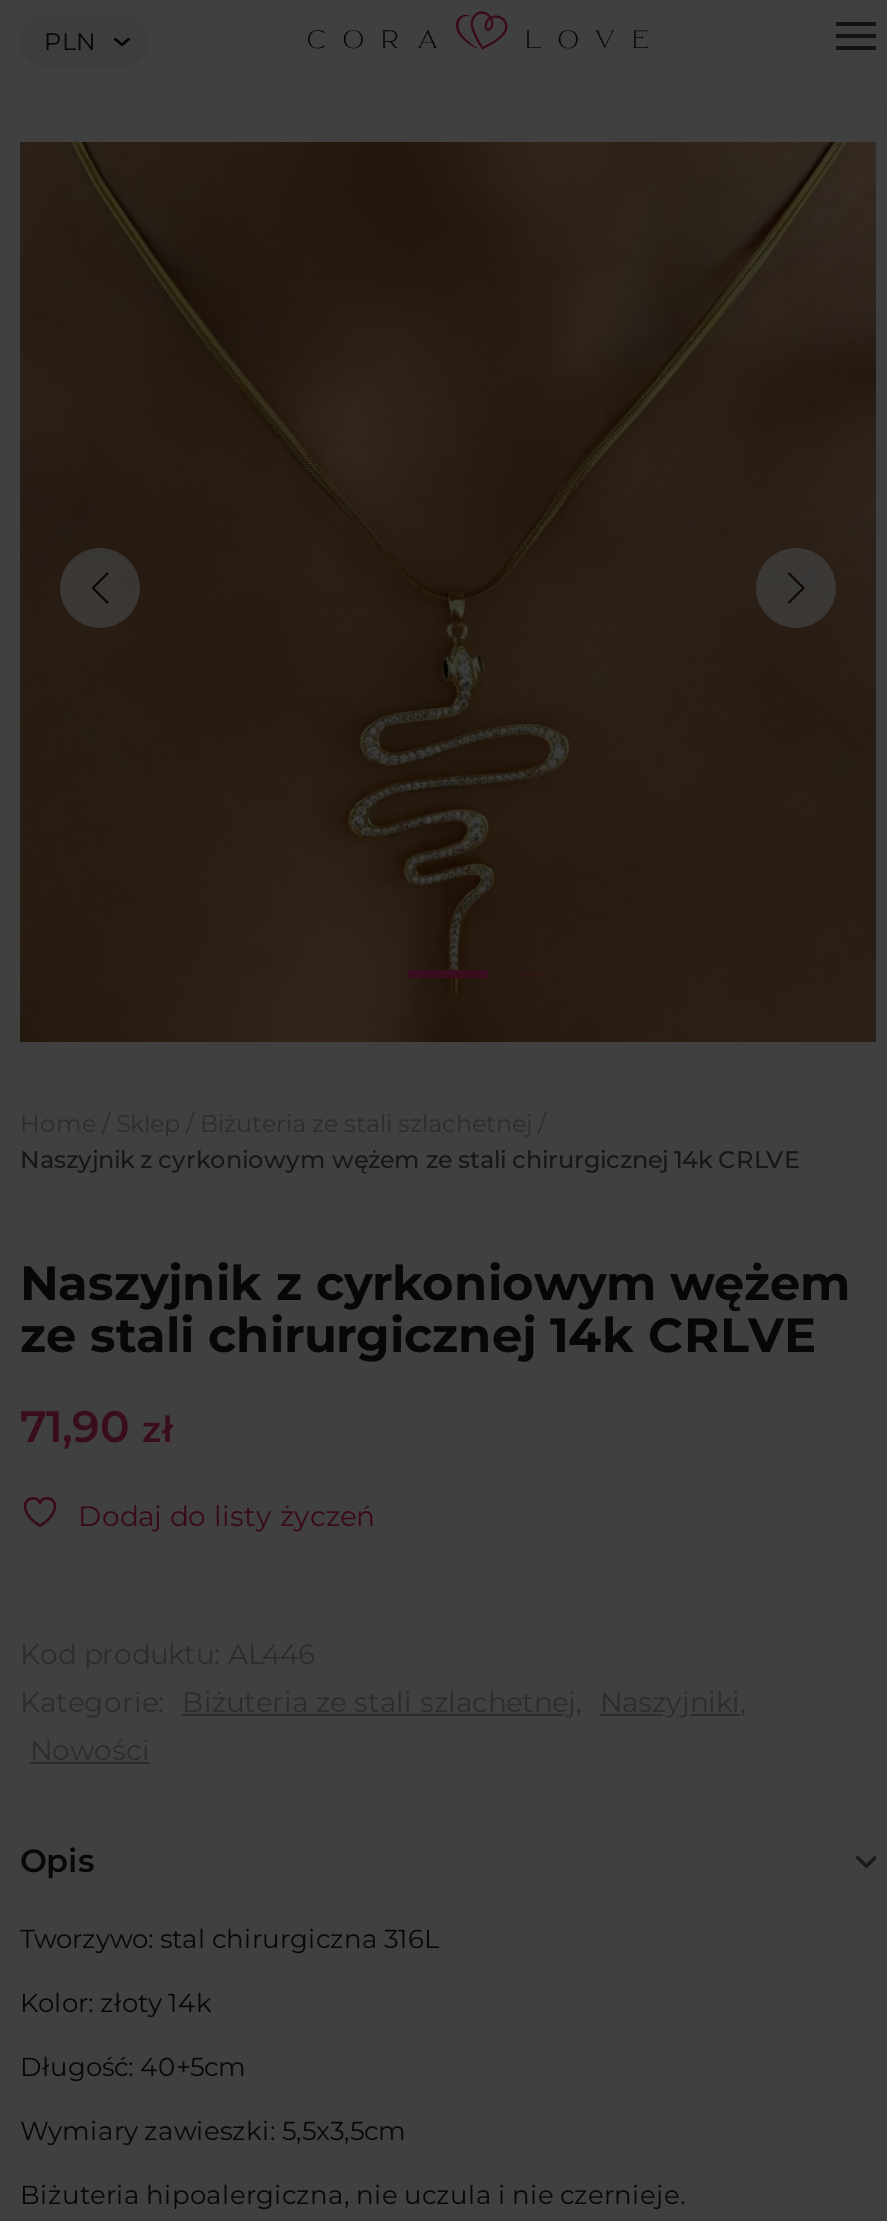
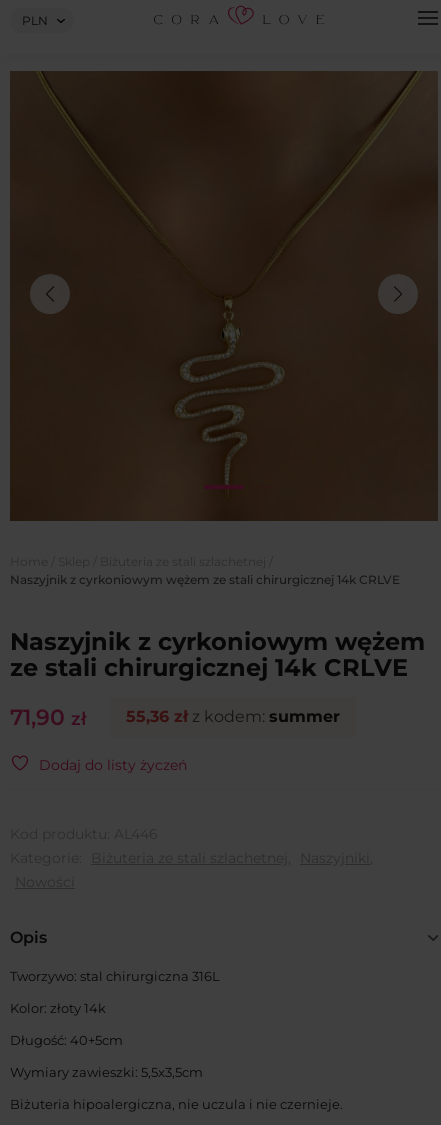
+ 55,36 zł z kodem: summer
